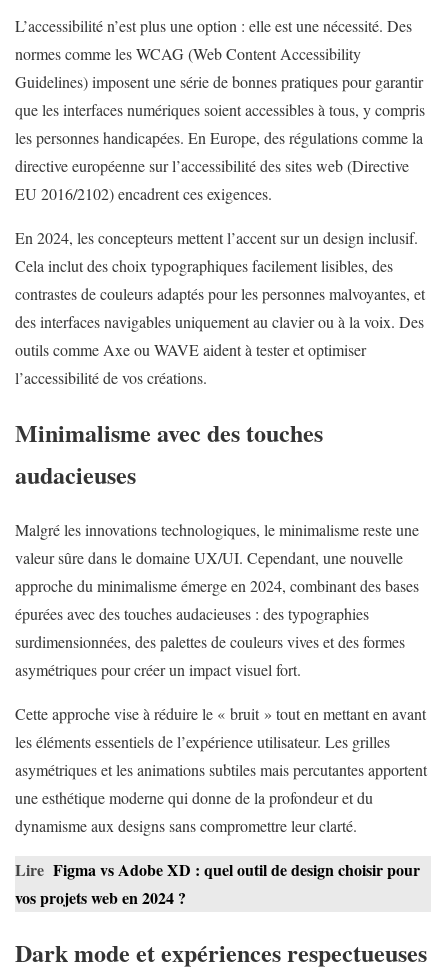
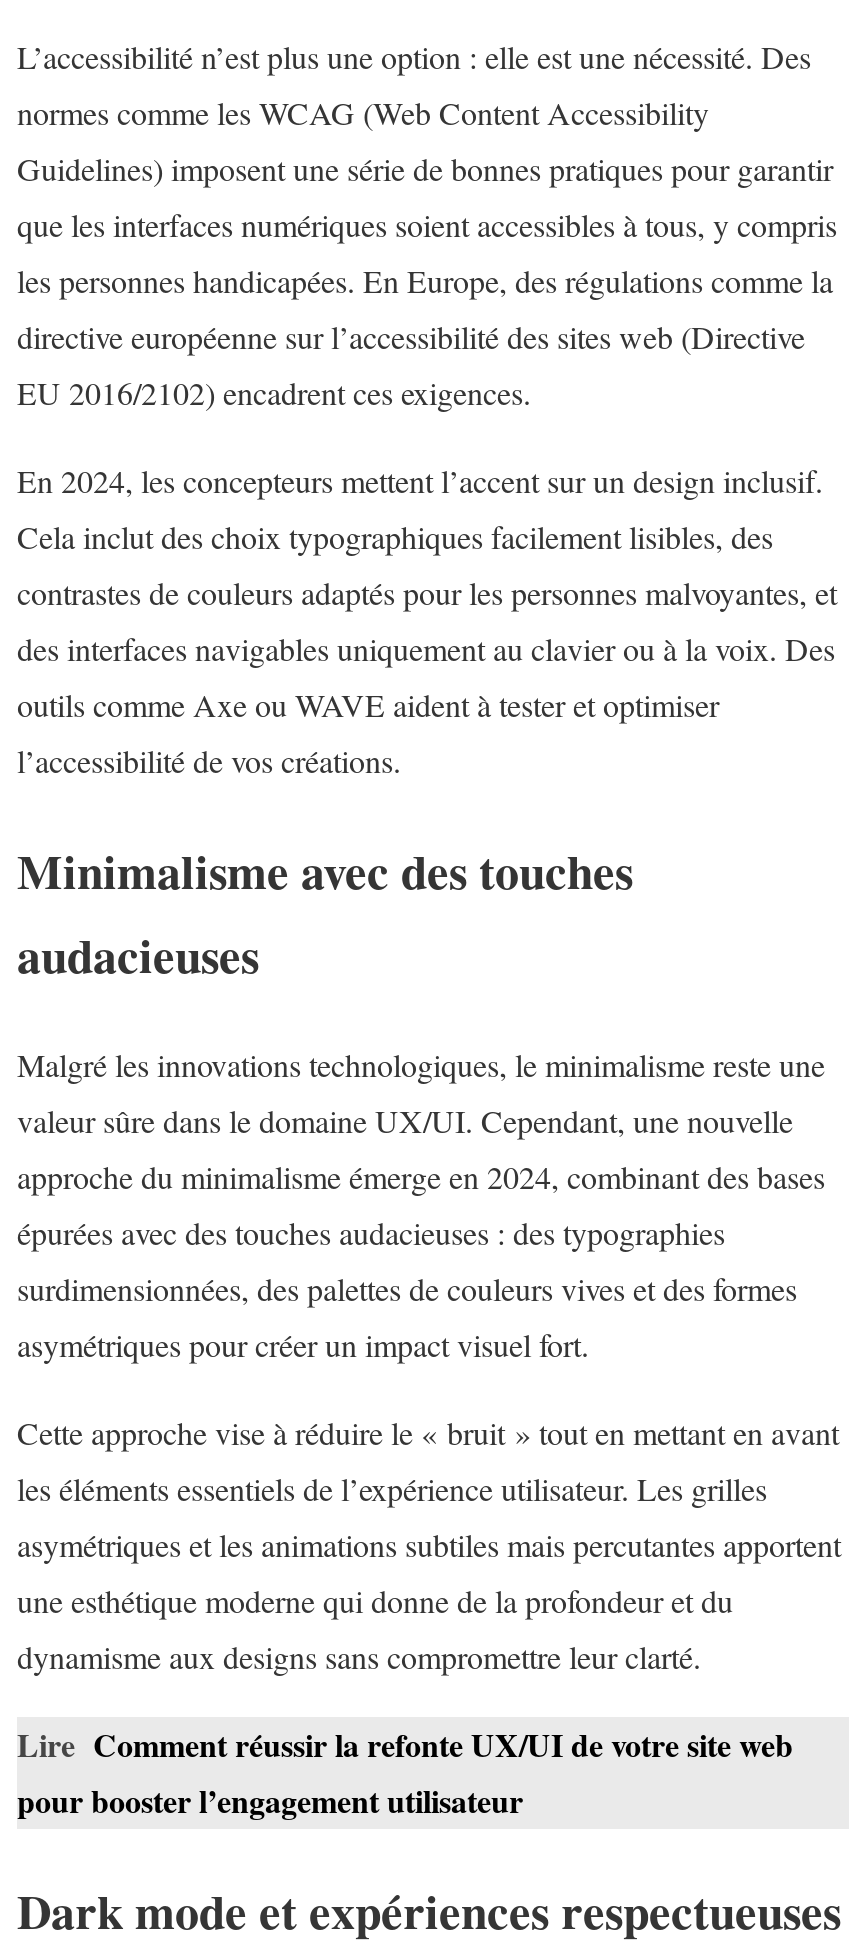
- Lire Figma vs Adobe XD : quel outil de design choisir pour
- vos projets web en 2024 ?
+ Lire Comment réussir la refonte UX/UI de votre site web
+ pour booster l’engagement utilisateur
